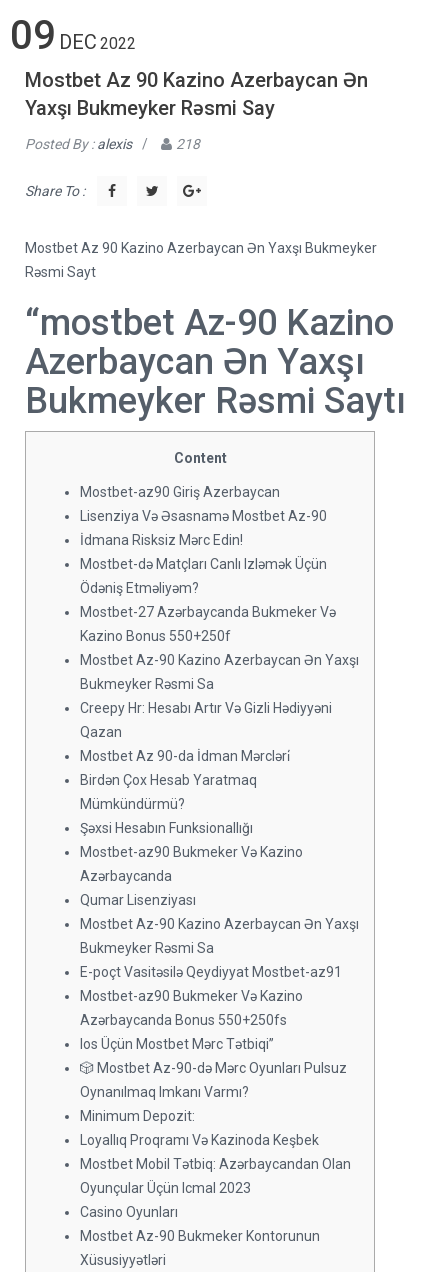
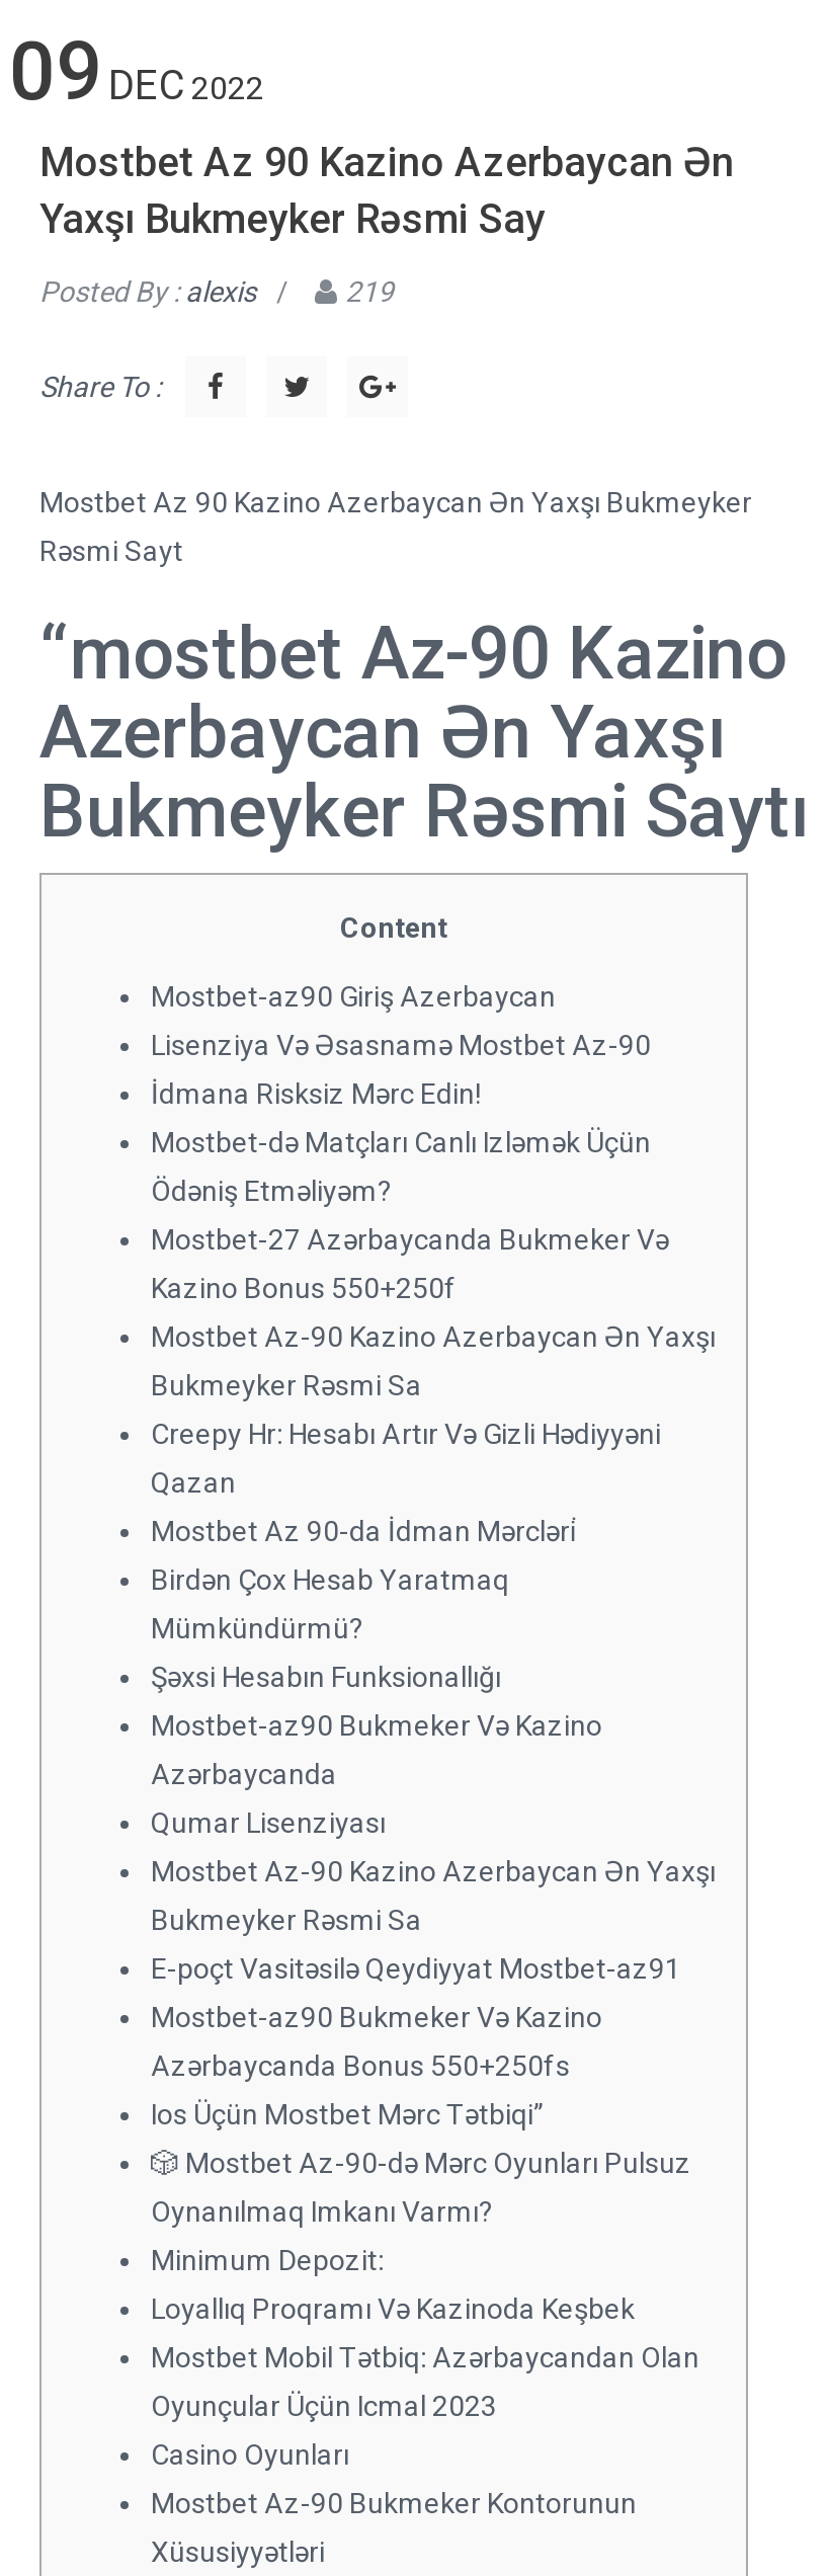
- 218
+ 219
